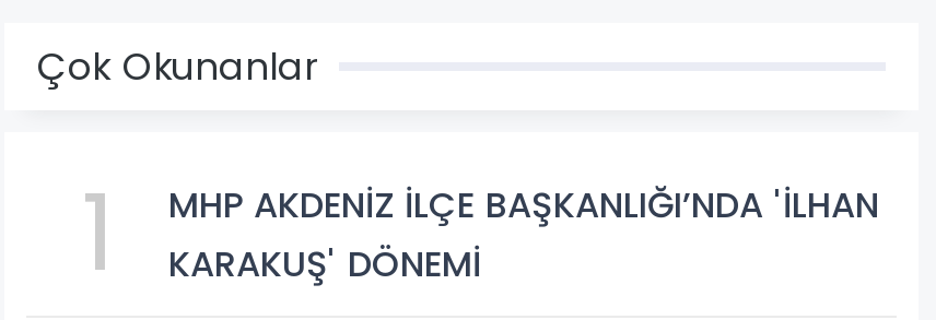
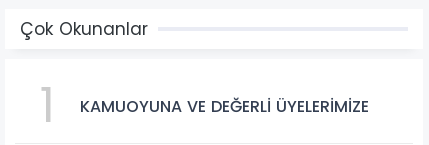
- MHP AKDENİZ İLÇE BAŞKANLIĞI’NDA 'İLHAN
- KARAKUŞ' DÖNEMİ
+ KAMUOYUNA VE DEĞERLİ ÜYELERİMİZE
